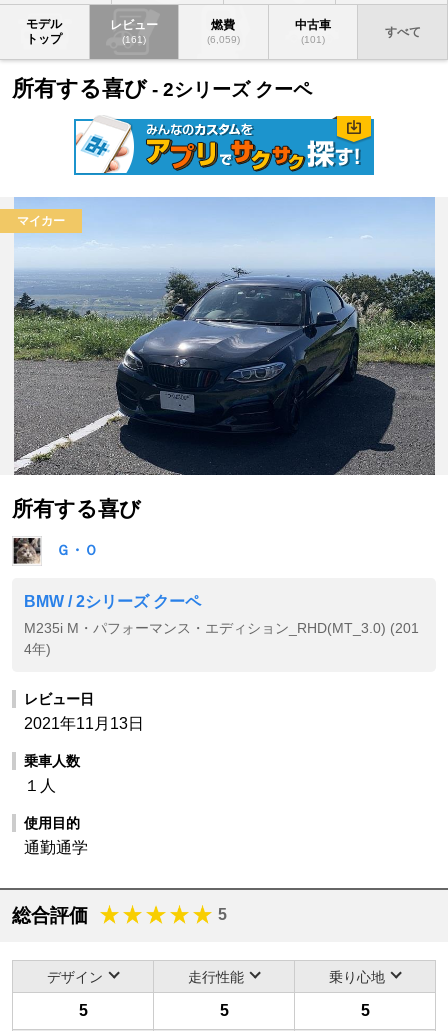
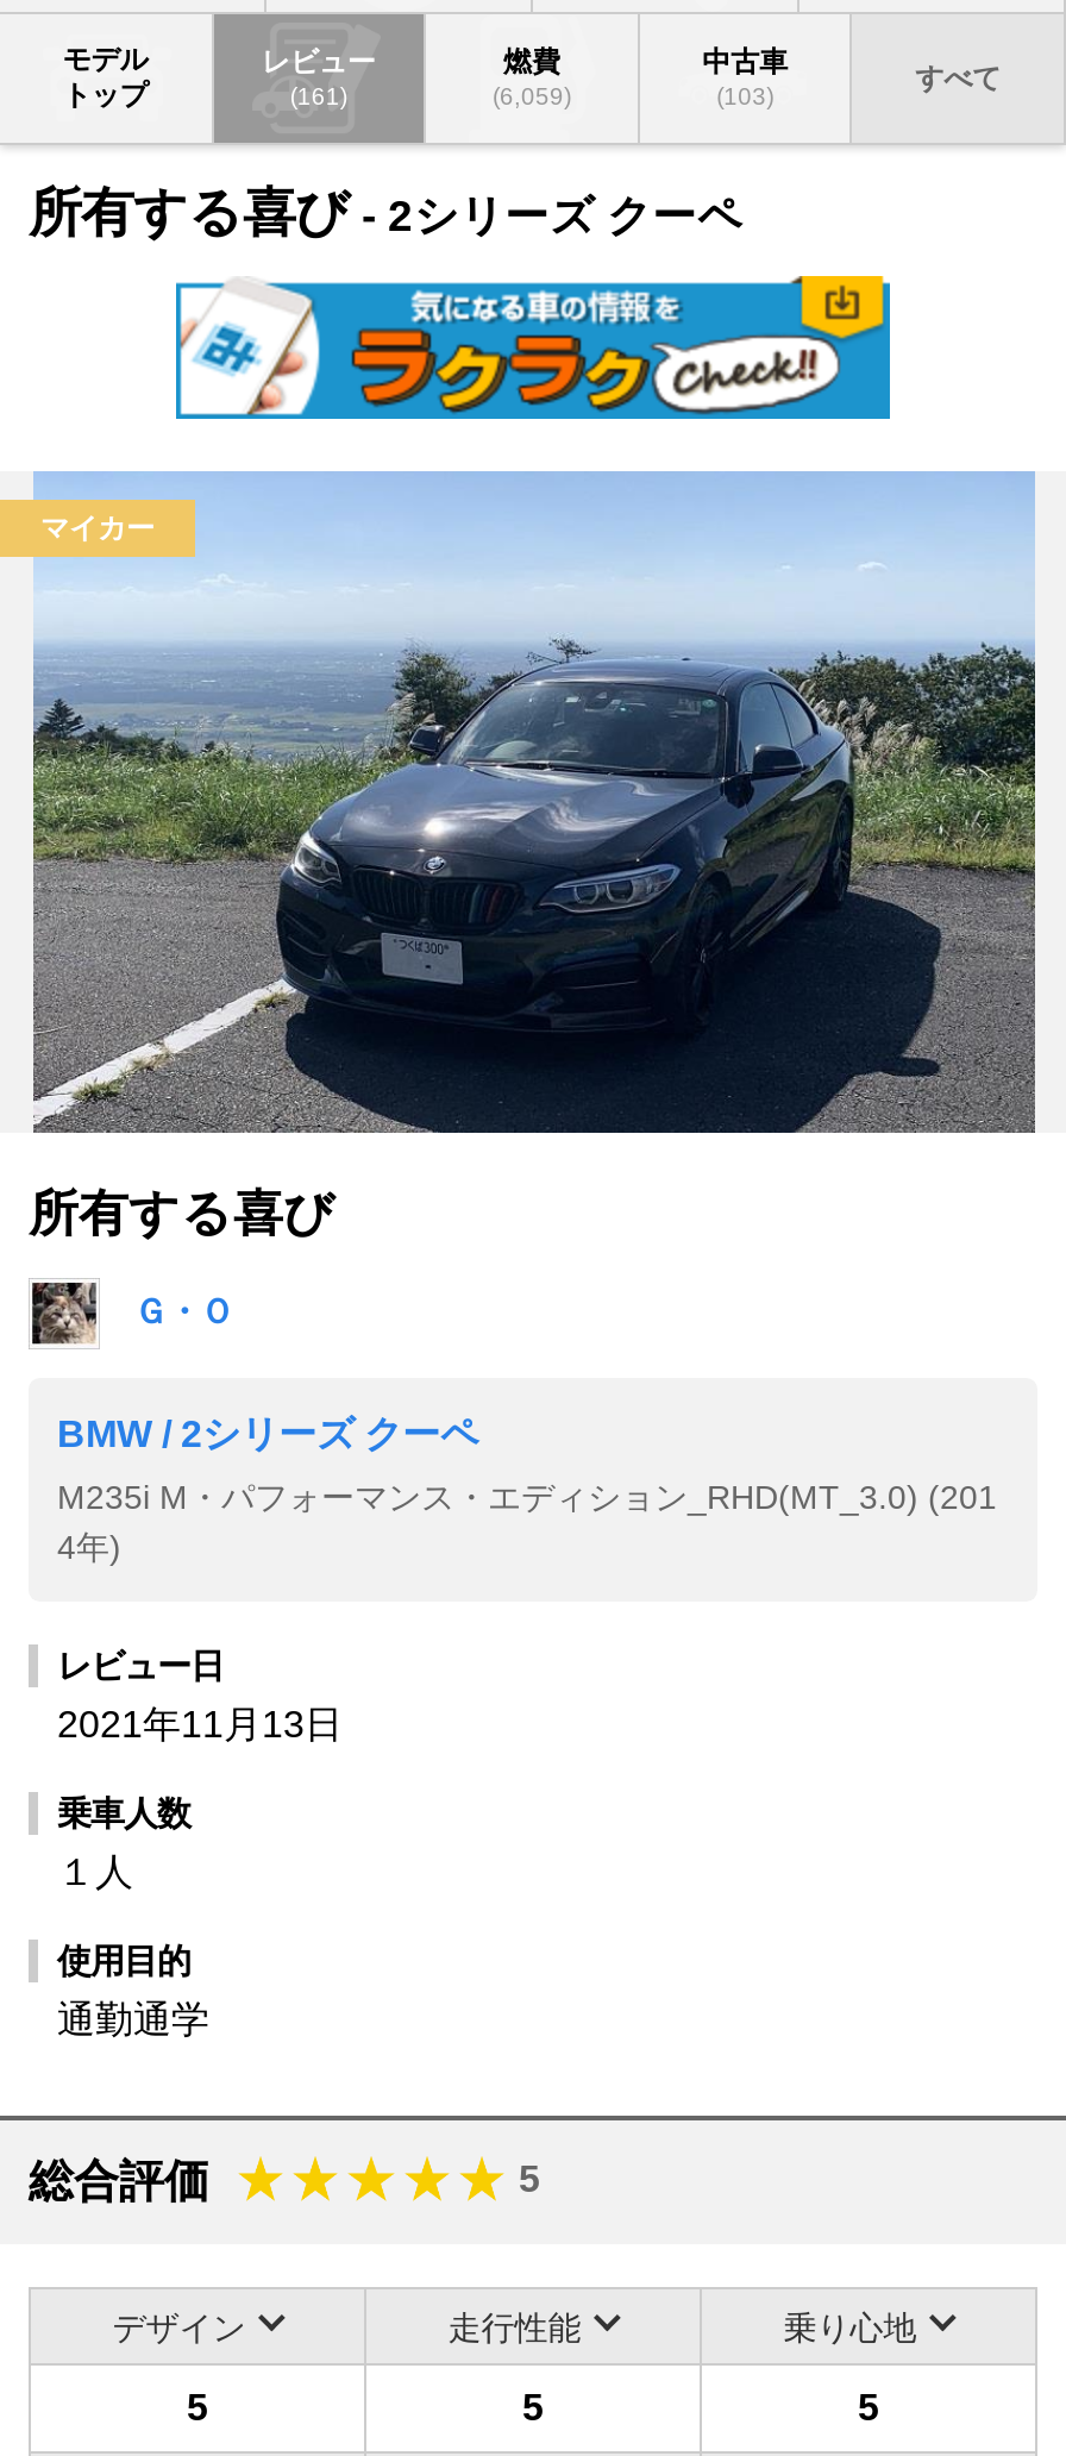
- (101)
+ (103)

- [image]
+ [image]
